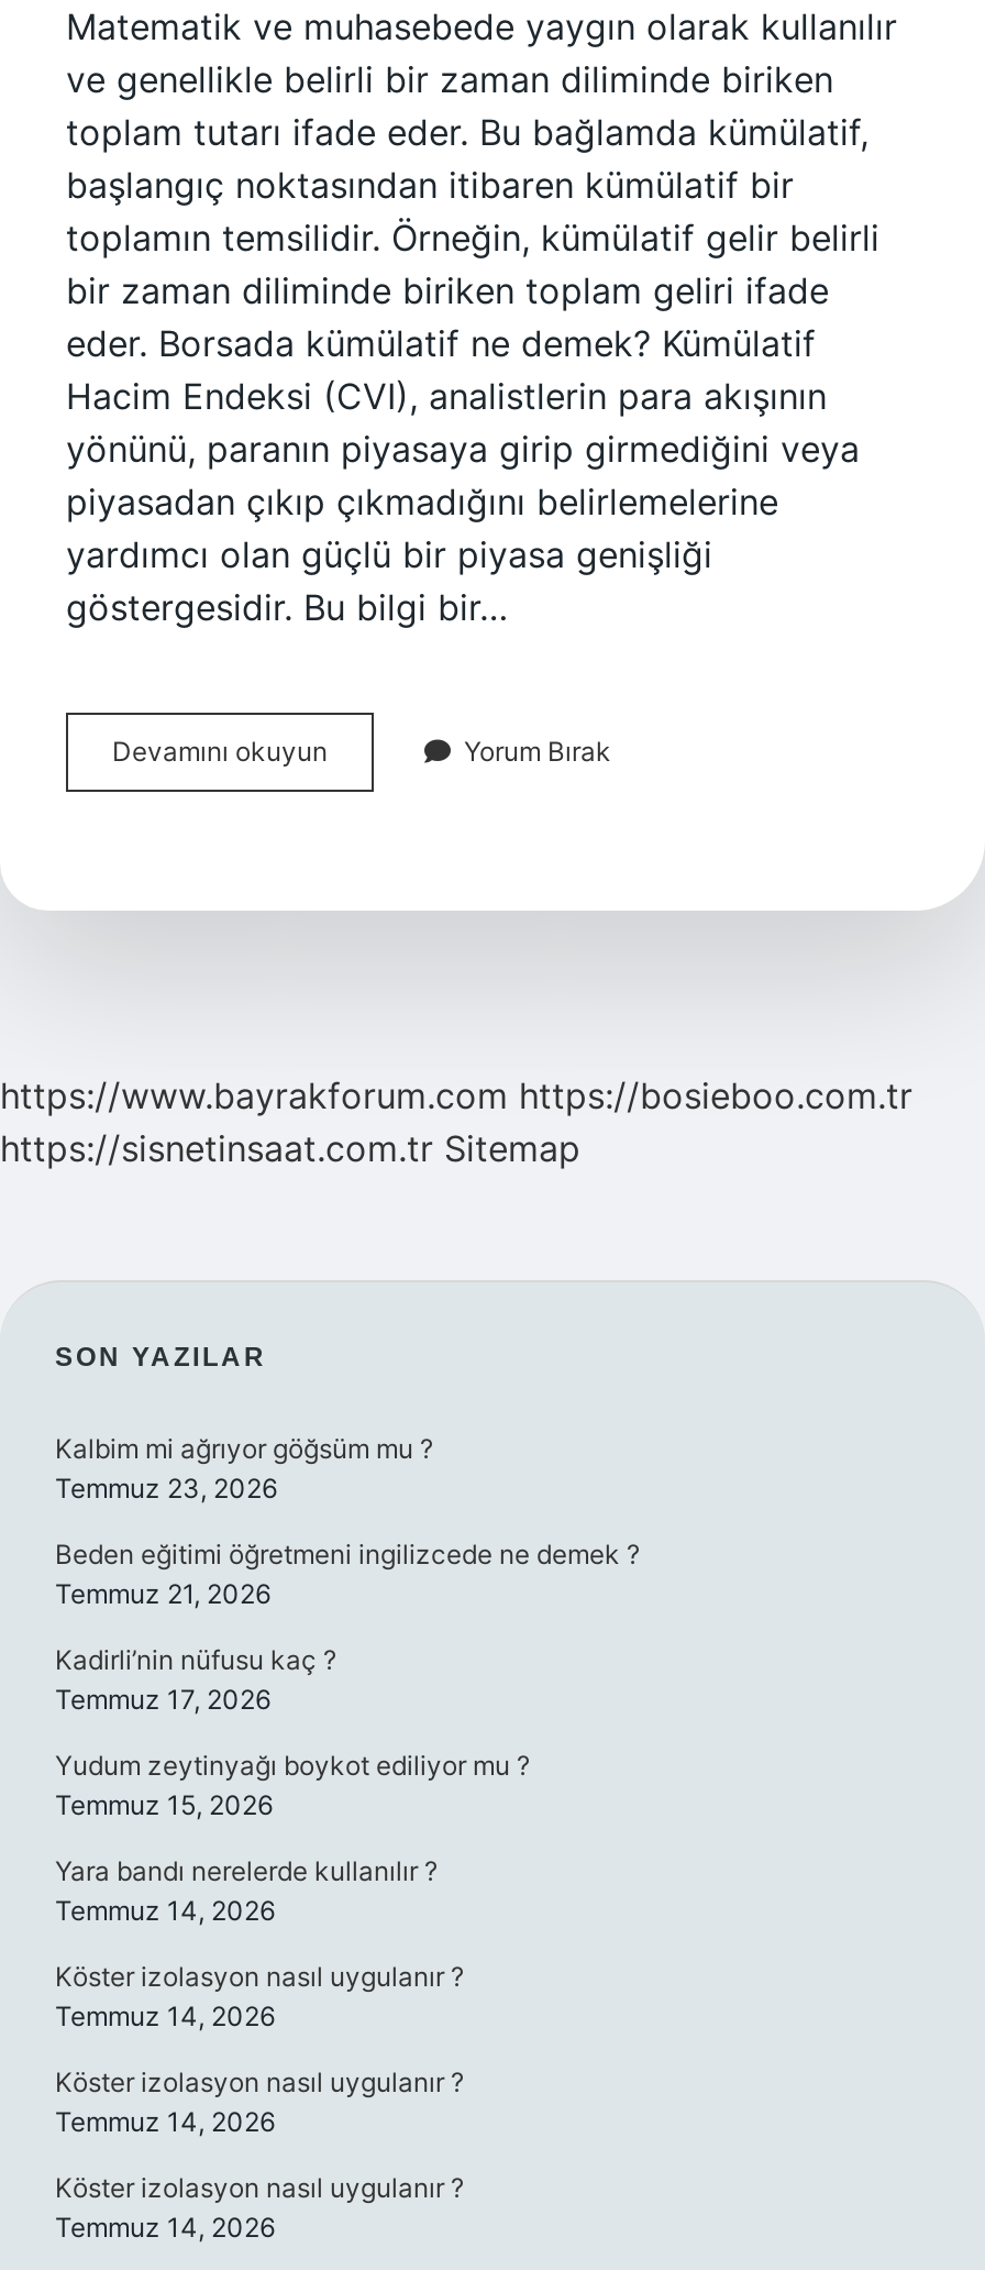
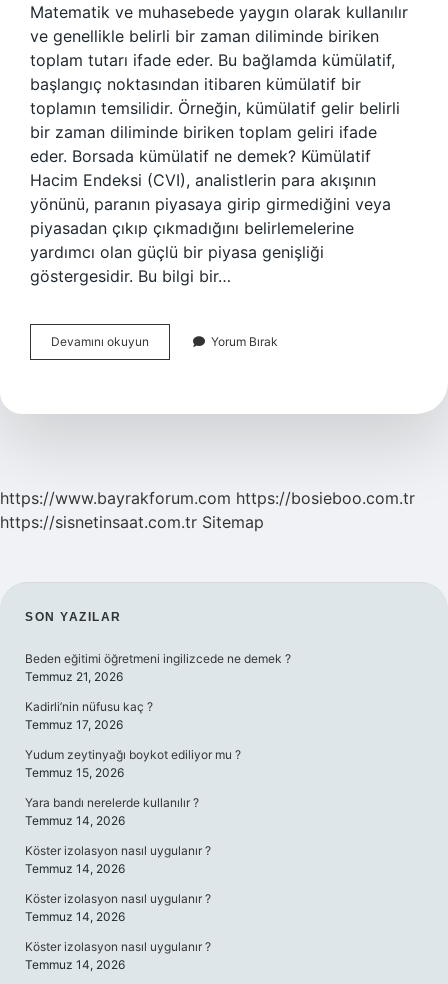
- Kalbim mi ağrıyor göğsüm mu ?
- Temmuz 23, 2026
